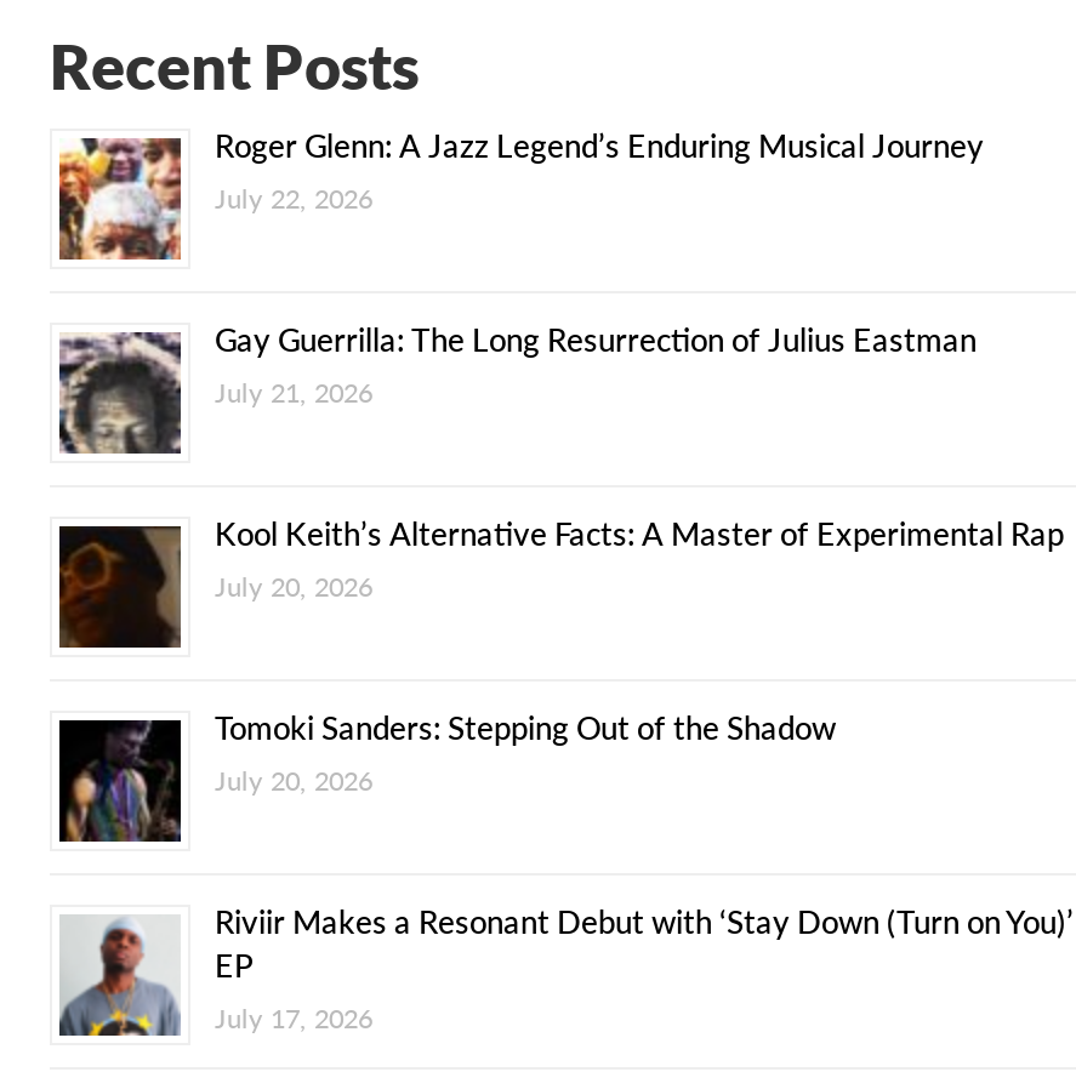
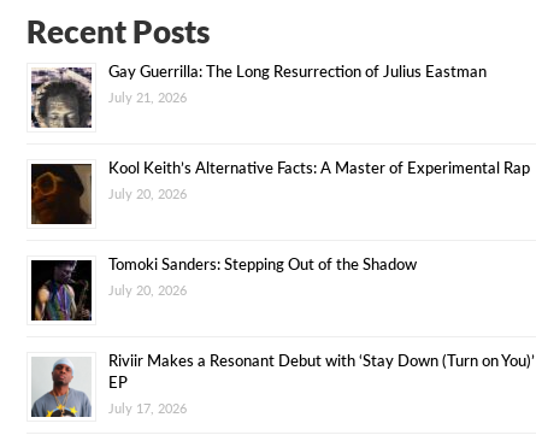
- [image]
- Roger Glenn: A Jazz Legend’s Enduring Musical Journey
- July 22, 2026
